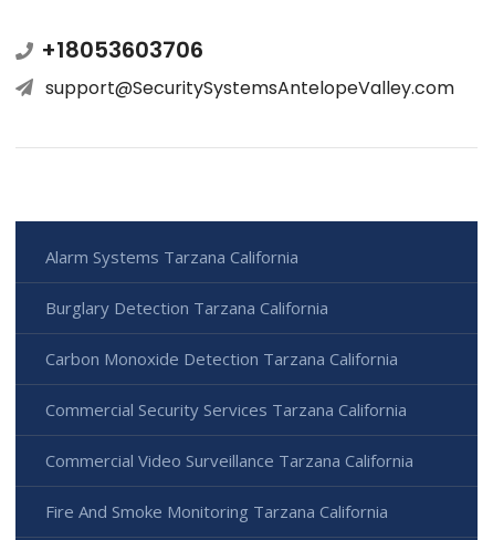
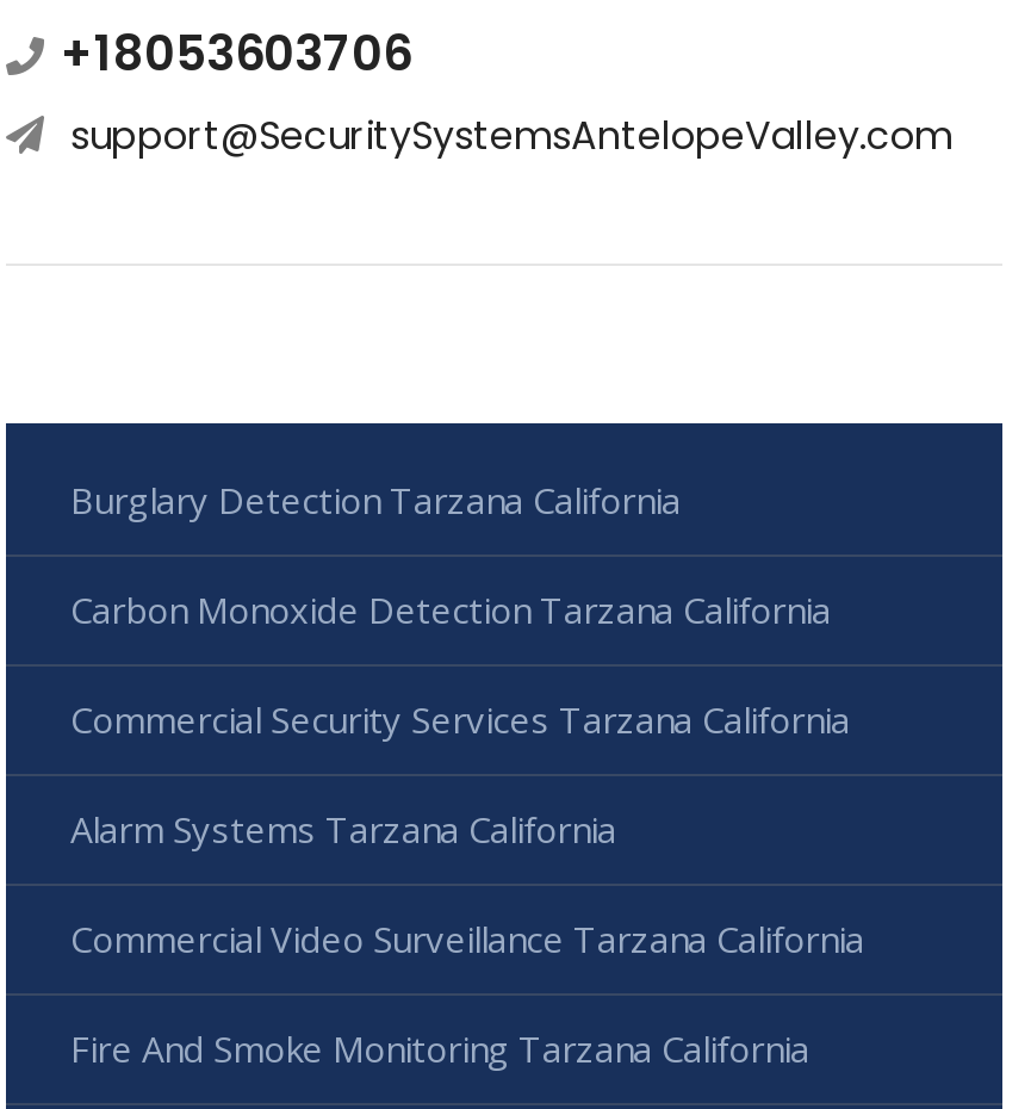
moved down: Alarm Systems Tarzana California

moved up: Burglary Detection Tarzana California | Carbon Monoxide Detection Tarzana California | Commercial Security Services Tarzana California
